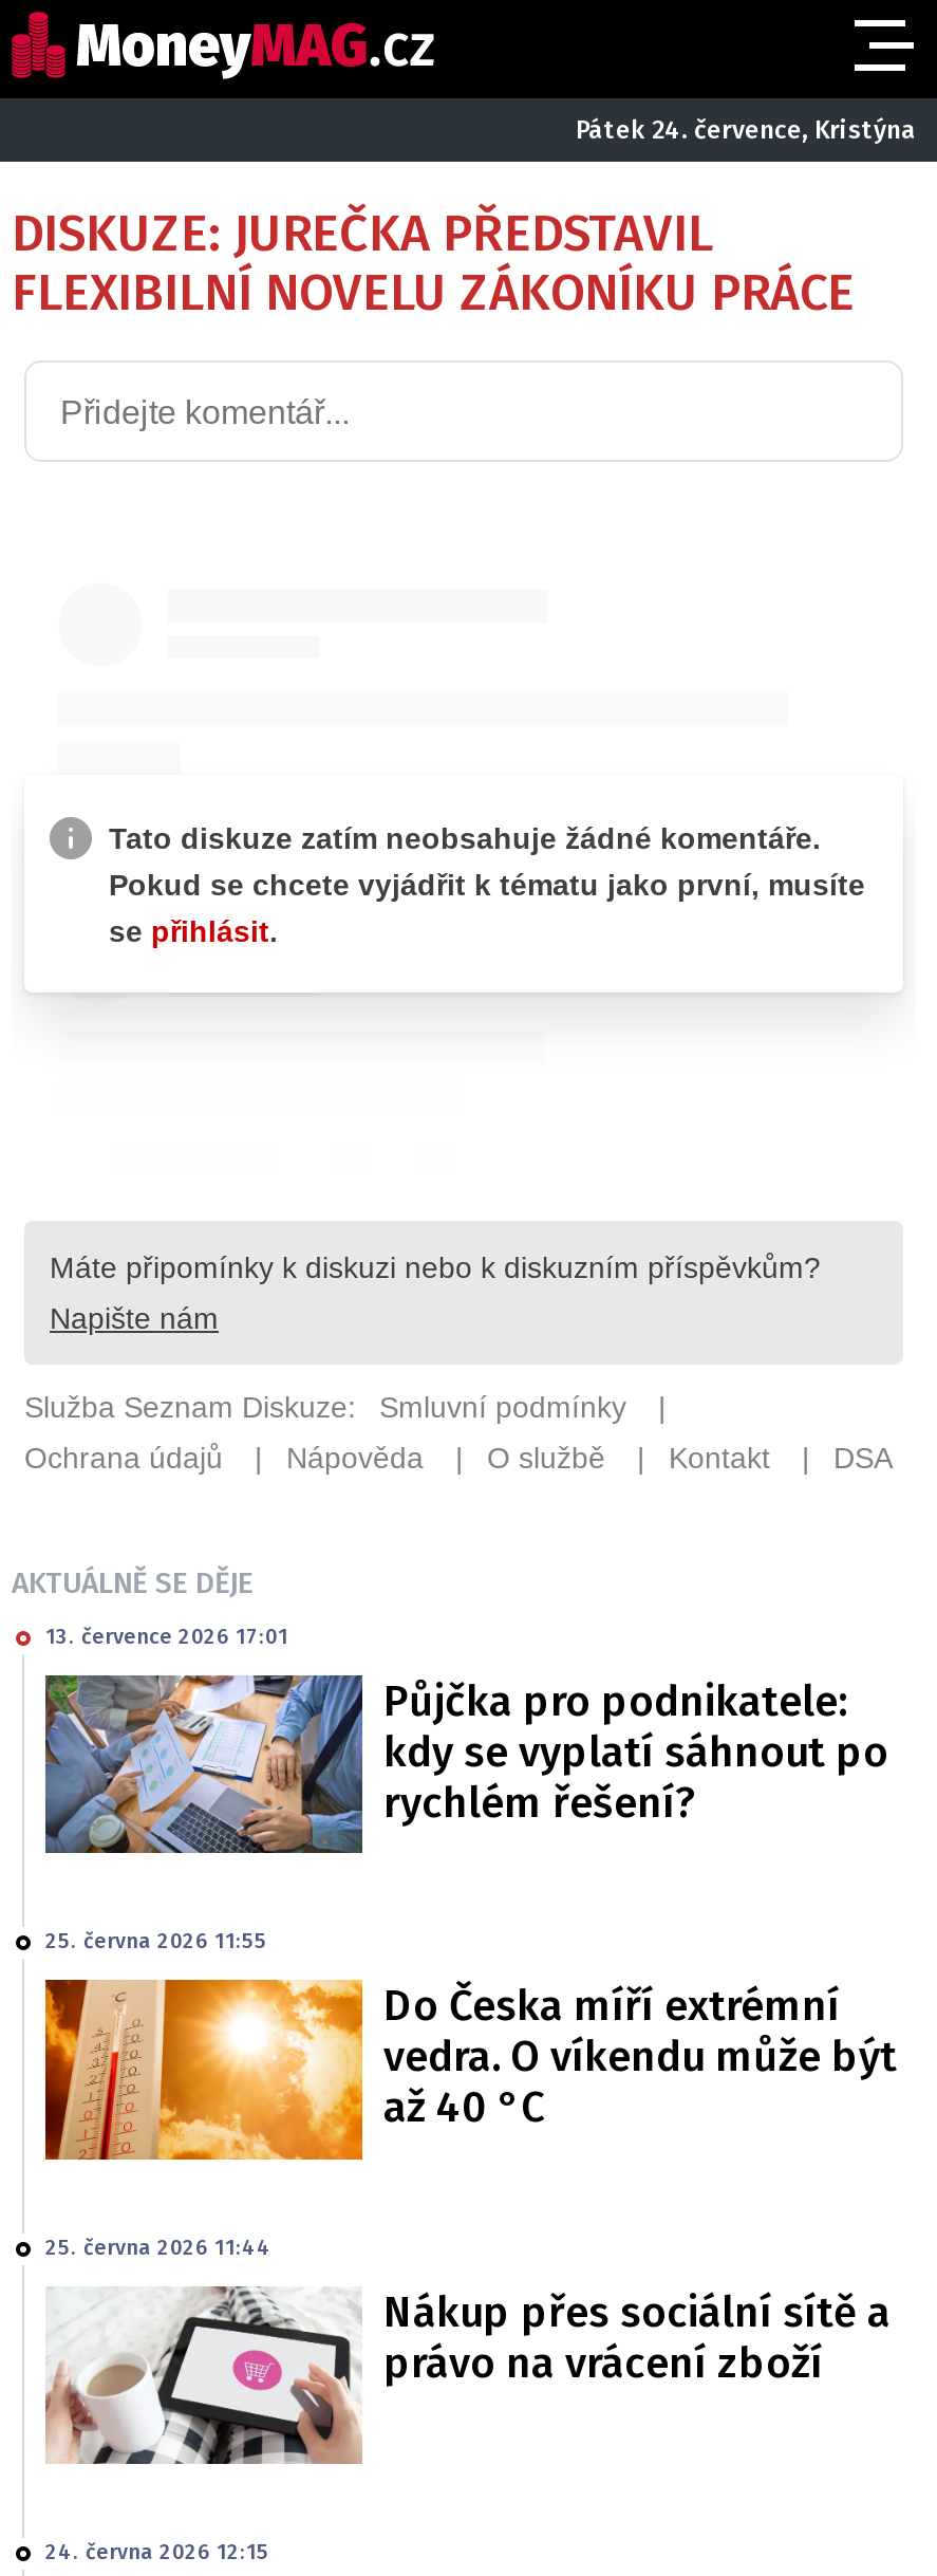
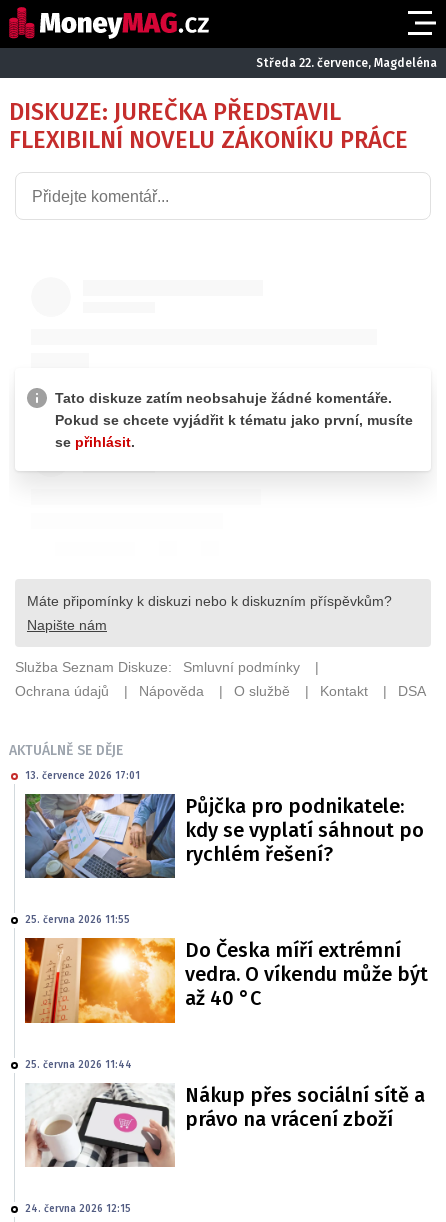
- Pátek 24. července, Kristýna
+ Středa 22. července, Magdeléna
